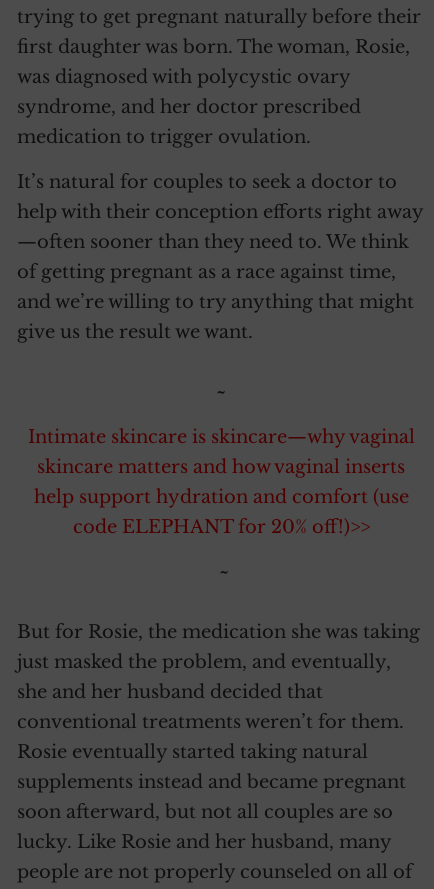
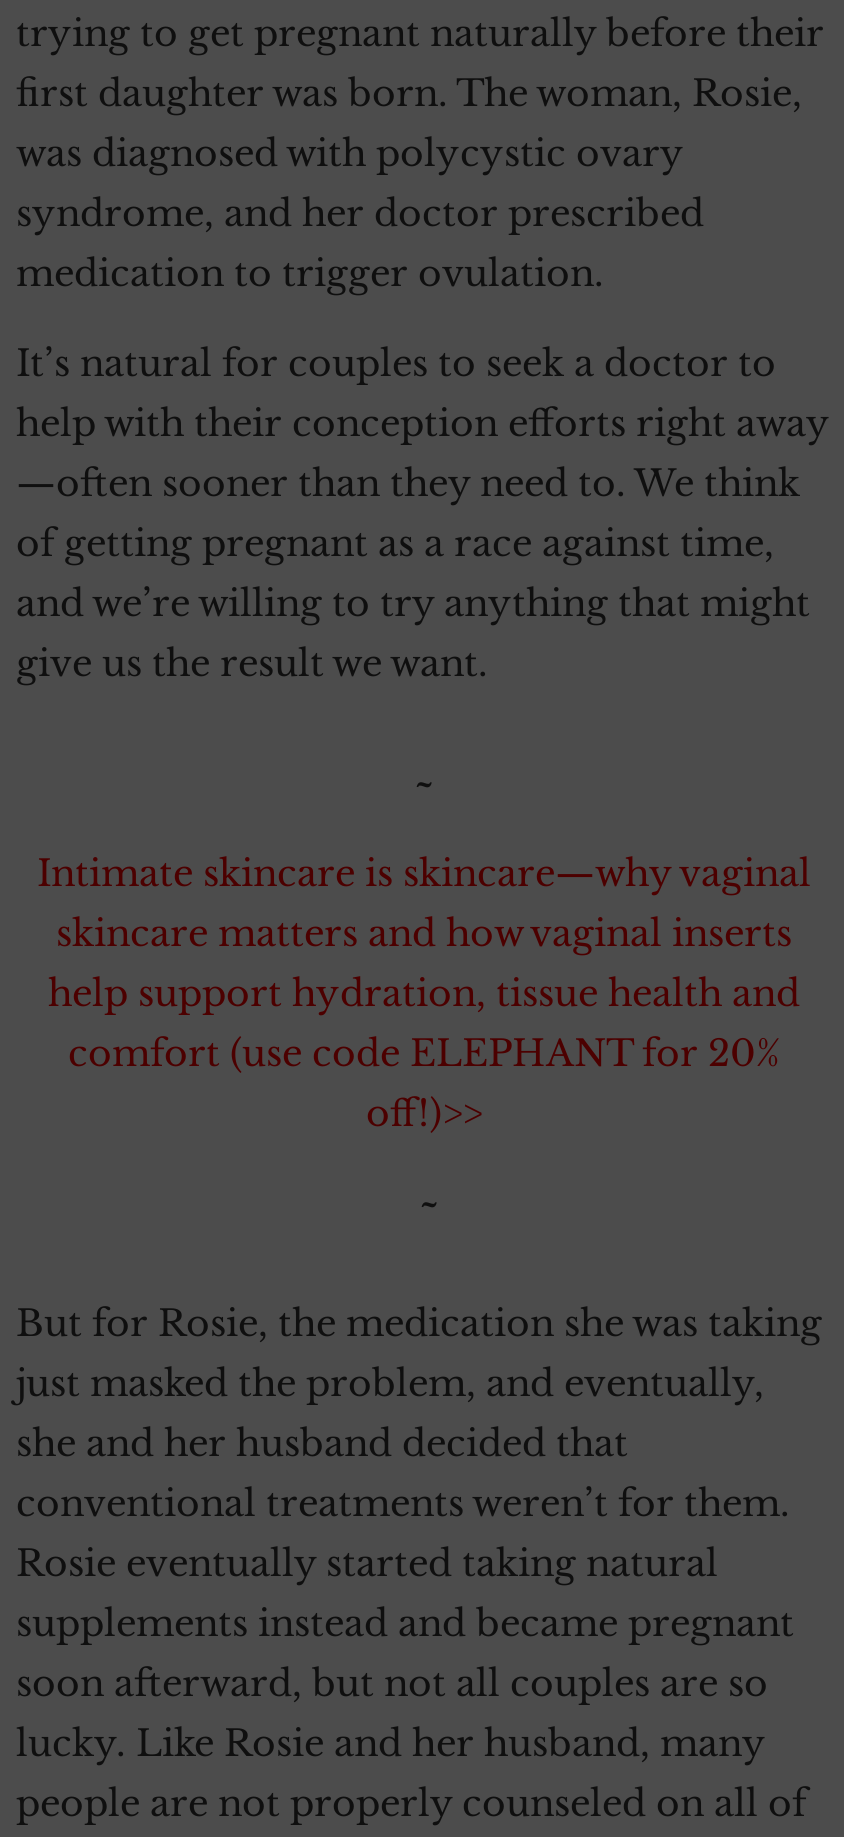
- help support hydration and comfort (use
- code ELEPHANT for 20% off!)>>
+ help support hydration, tissue health and
+ comfort (use code ELEPHANT for 20%
+ off!)>>
